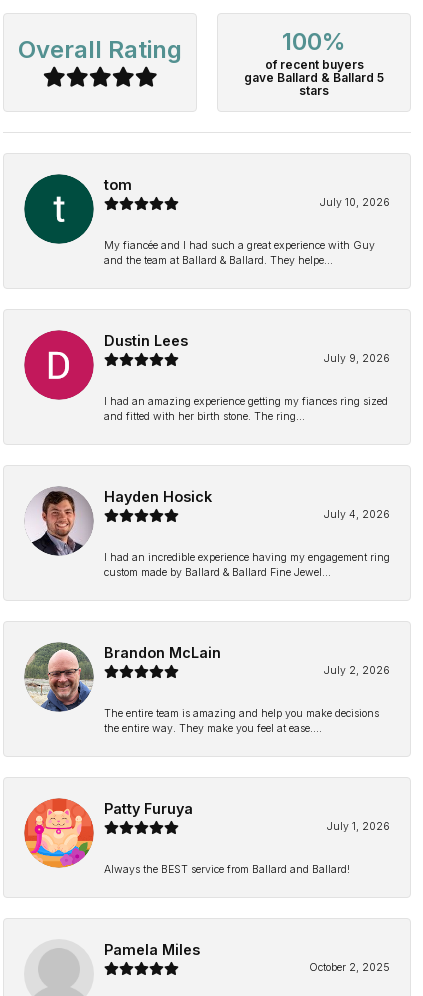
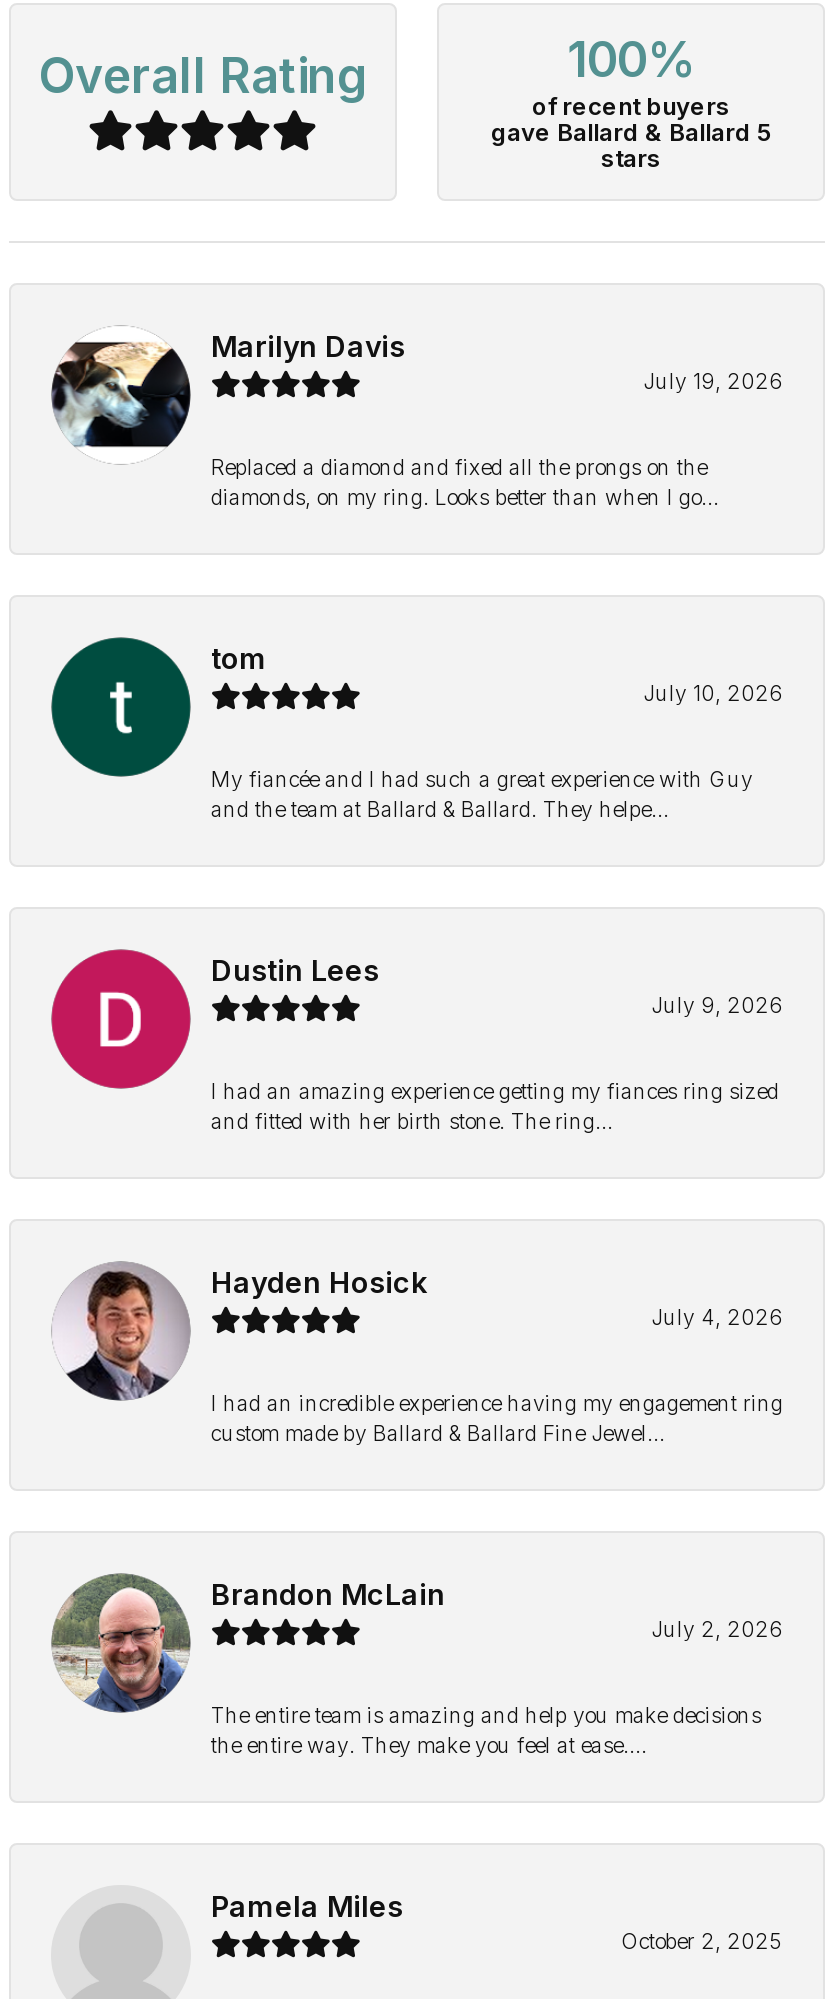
+ [image]
+ Marilyn Davis
+ July 19, 2026
+ Replaced a diamond and fixed all the prongs on the
+ diamonds, on my ring. Looks better than when I go...

moved down: [image] | tom | July 10, 2026 | ... | The entire team is amazing and help you make decisions | the entire way. They make you feel at ease....

- [image]
- Patty Furuya
- July 1, 2026
- Always the BEST service from Ballard and Ballard!
